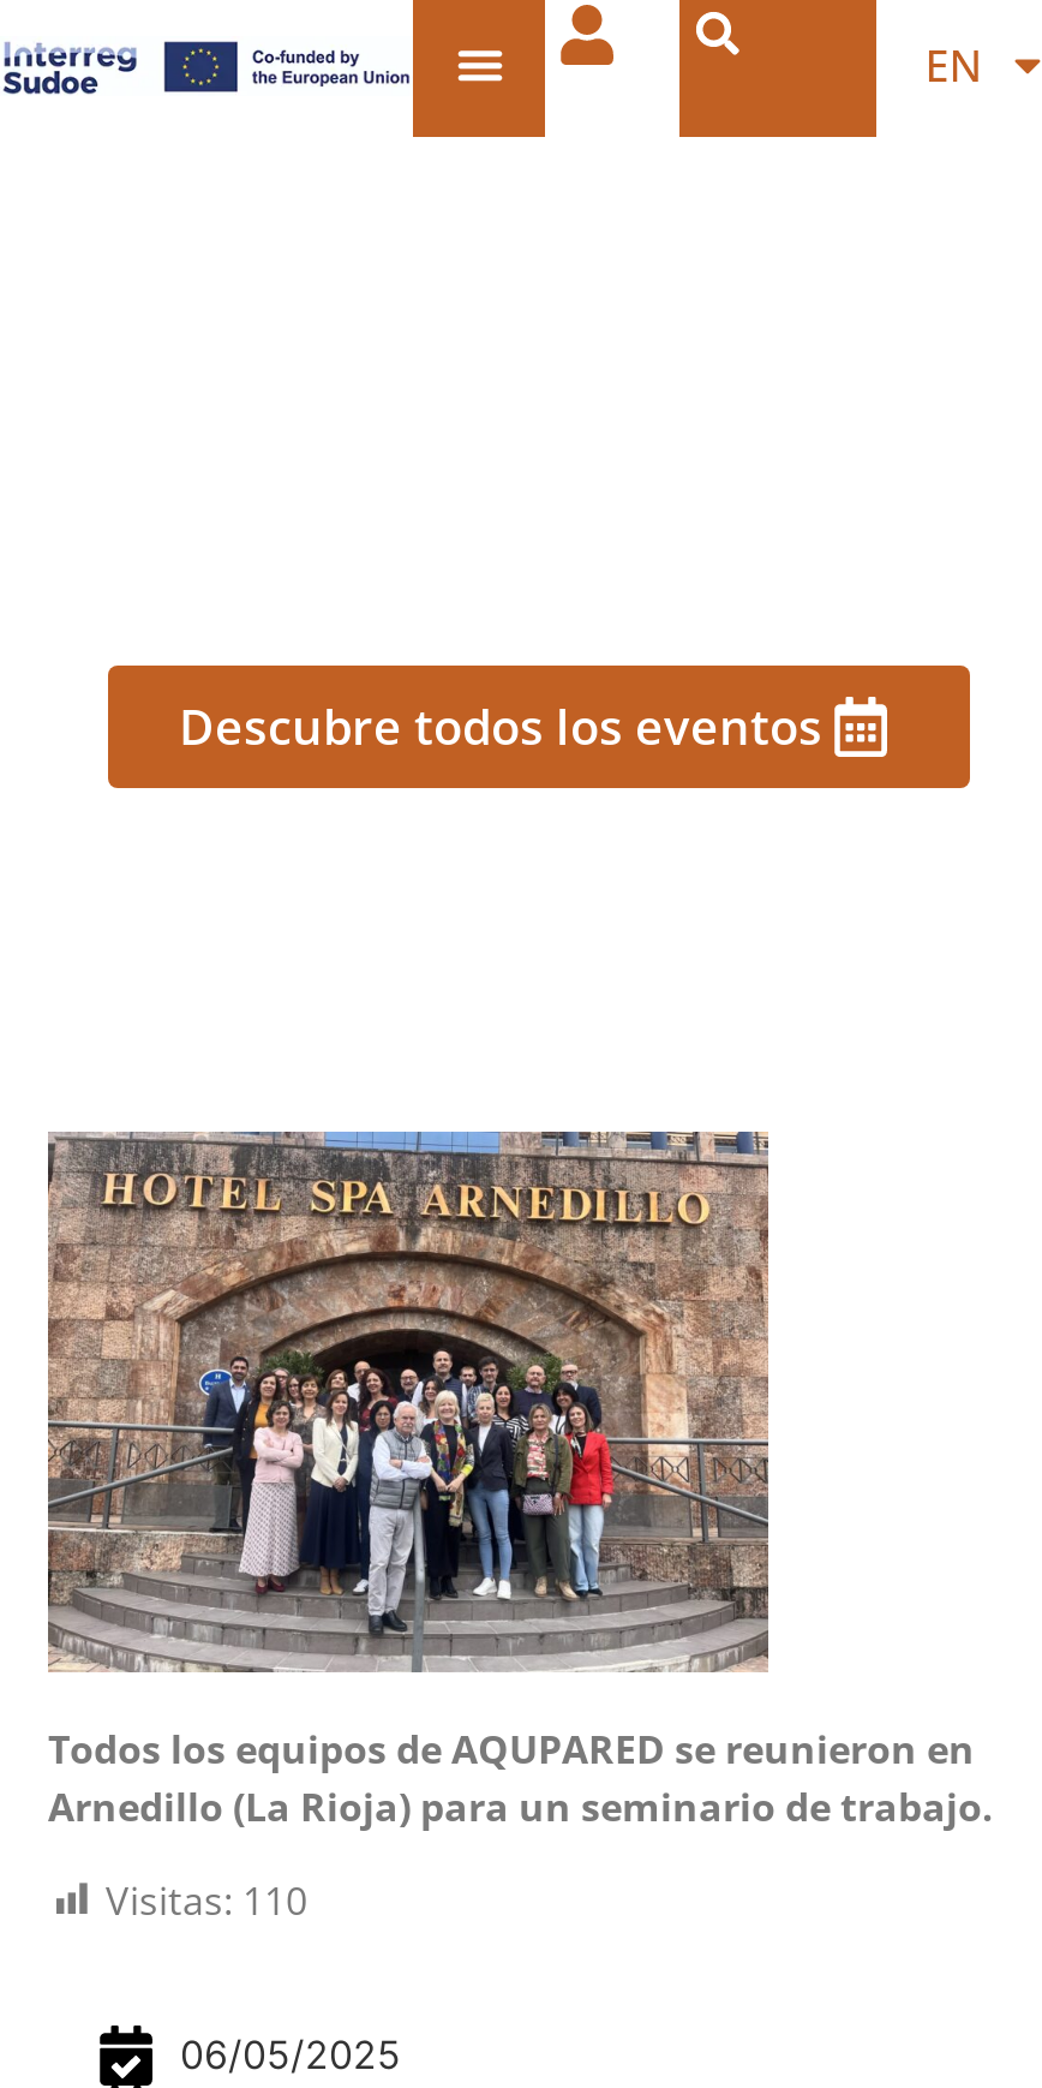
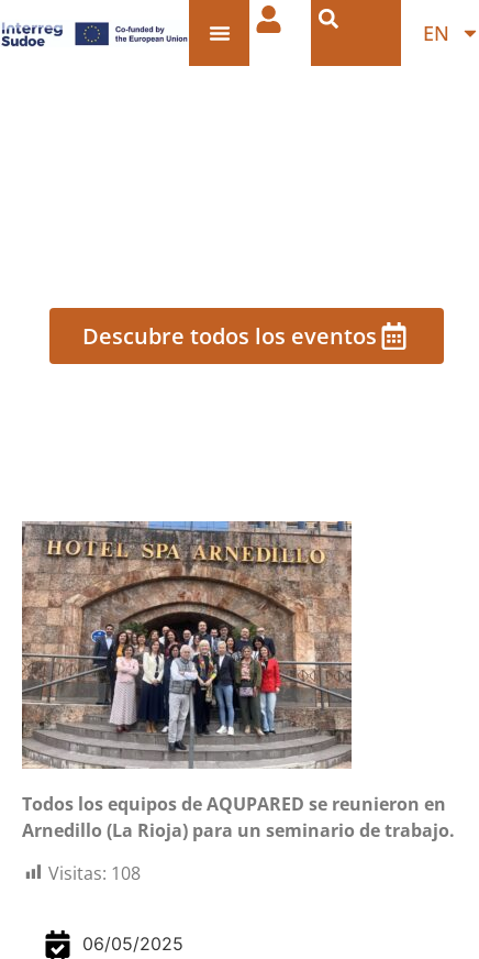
- Visitas: 110
+ Visitas: 108
